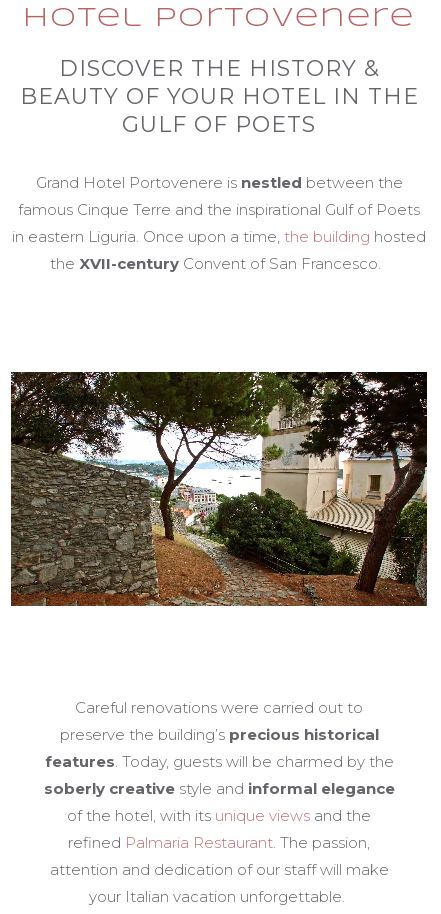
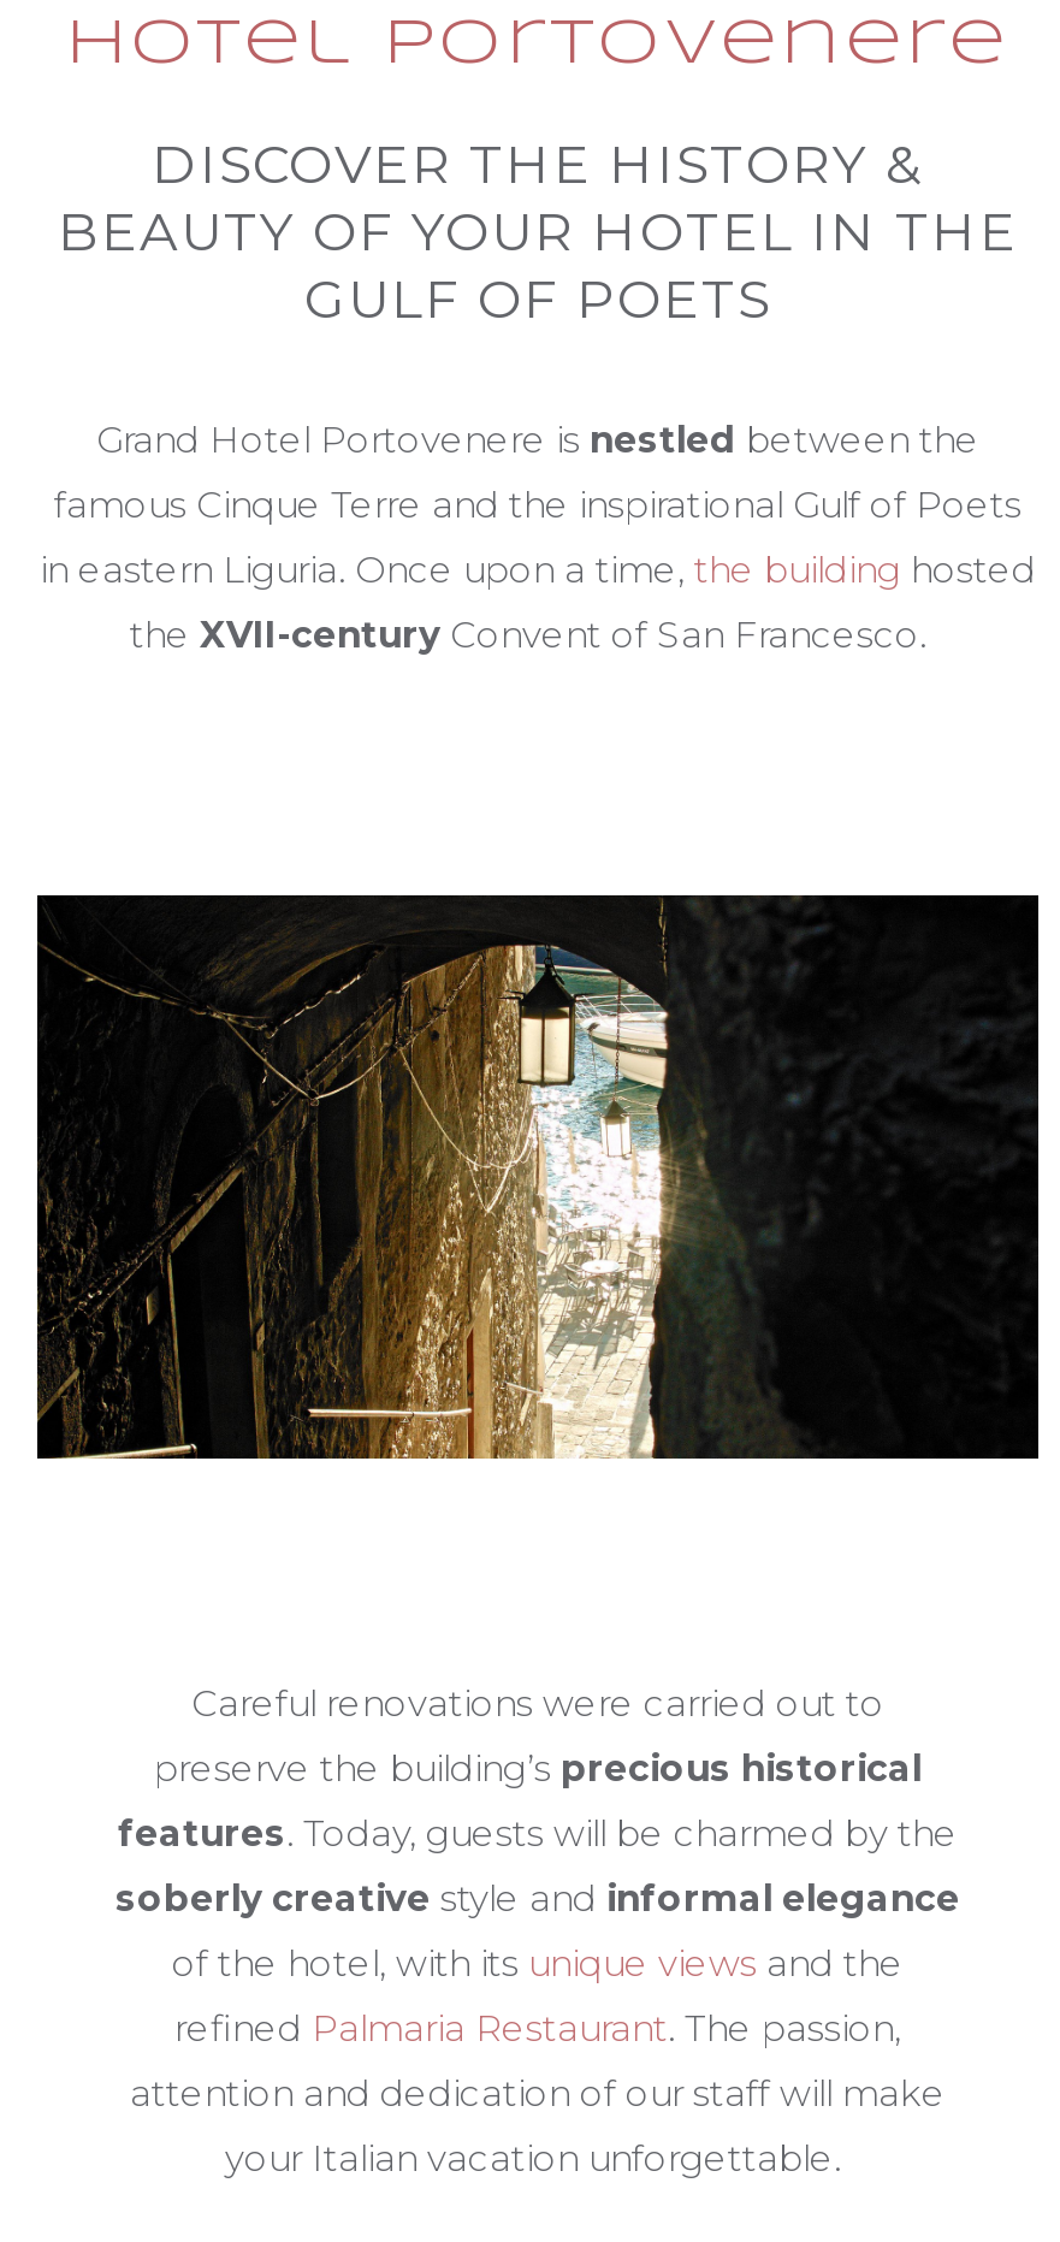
- [image]
+ [image]
